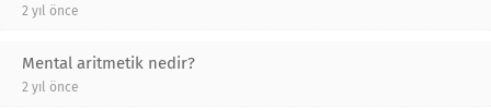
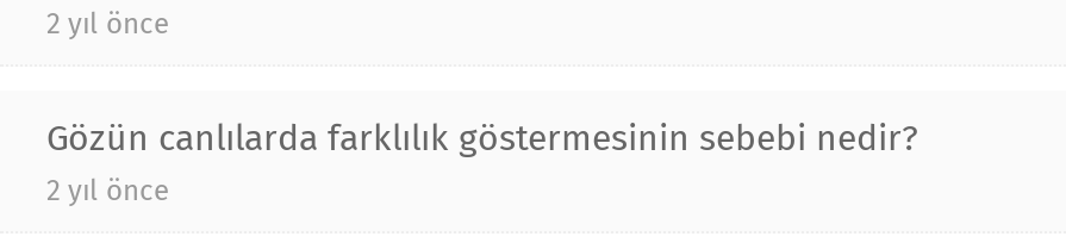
- Mental aritmetik nedir?
+ Gözün canlılarda farklılık göstermesinin sebebi nedir?
